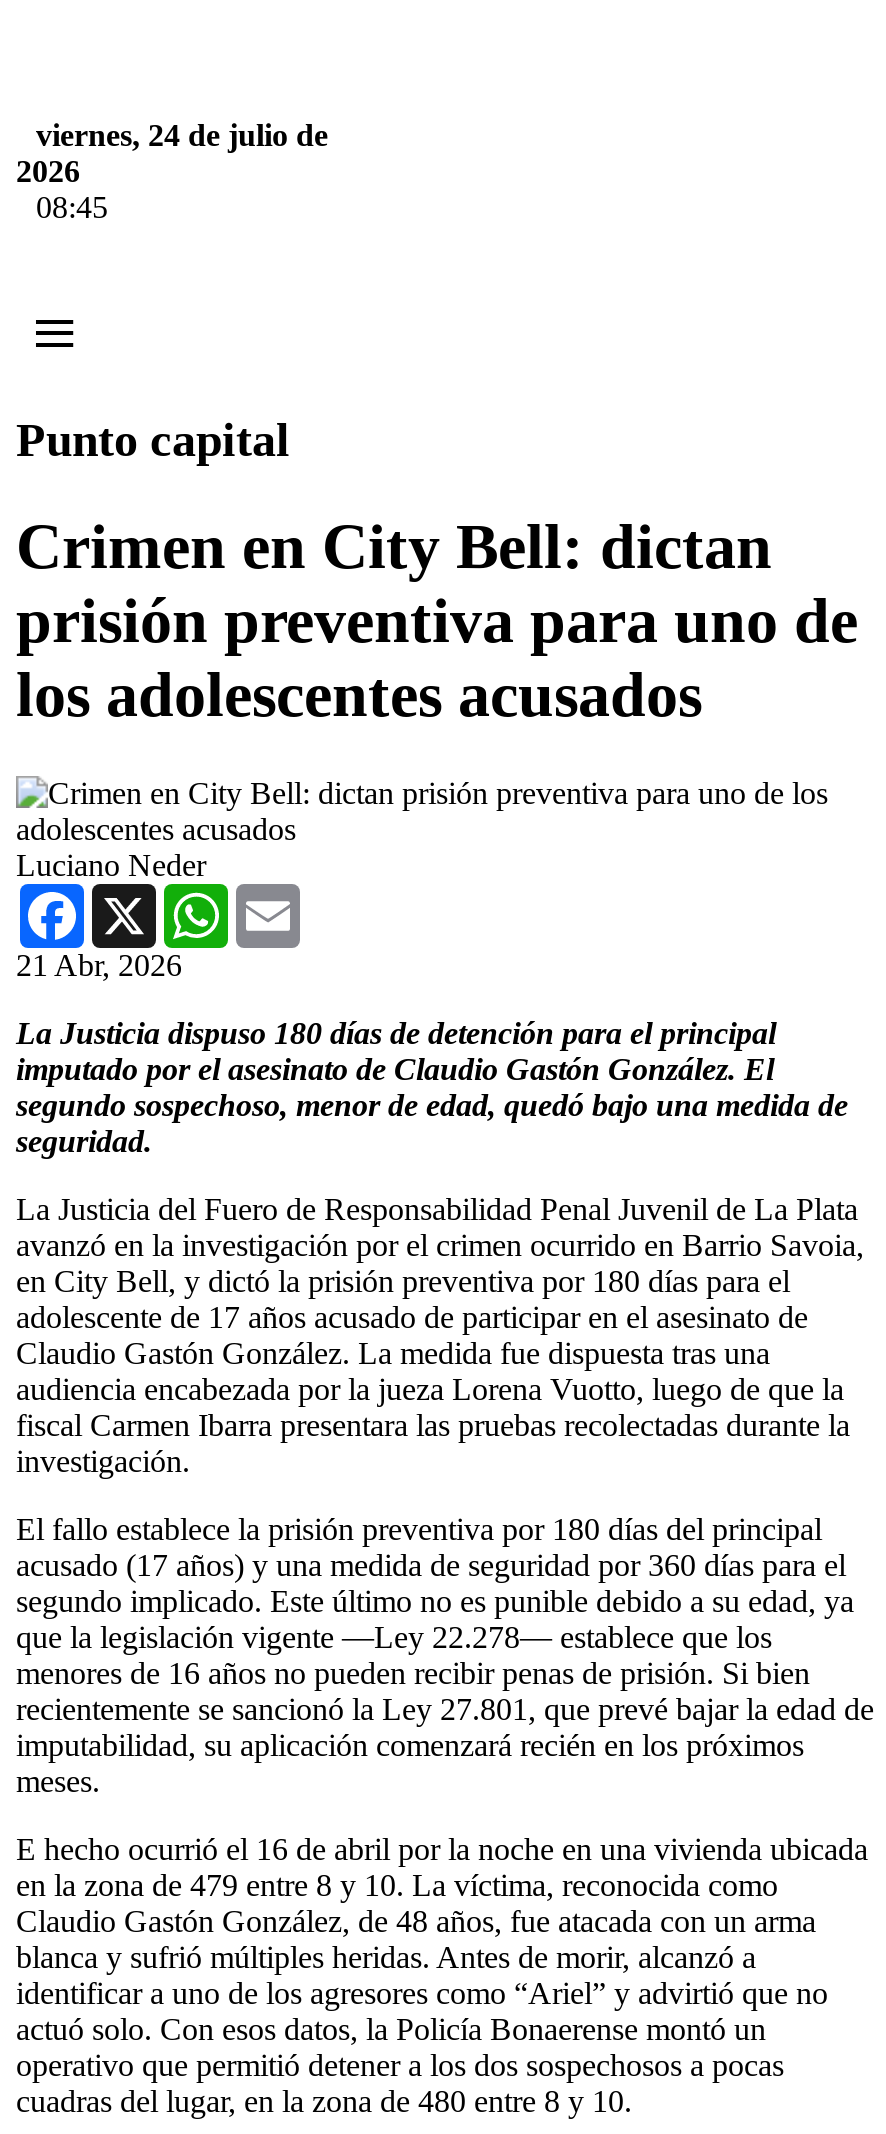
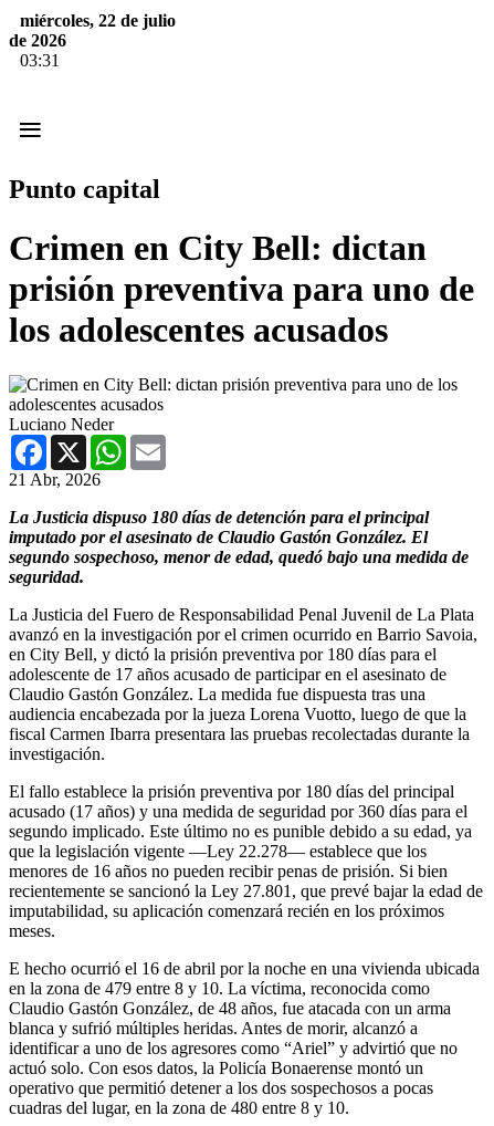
- viernes, 24 de julio de
- 2026
- 08:45
+ miércoles, 22 de julio
+ de 2026
+ 03:31
